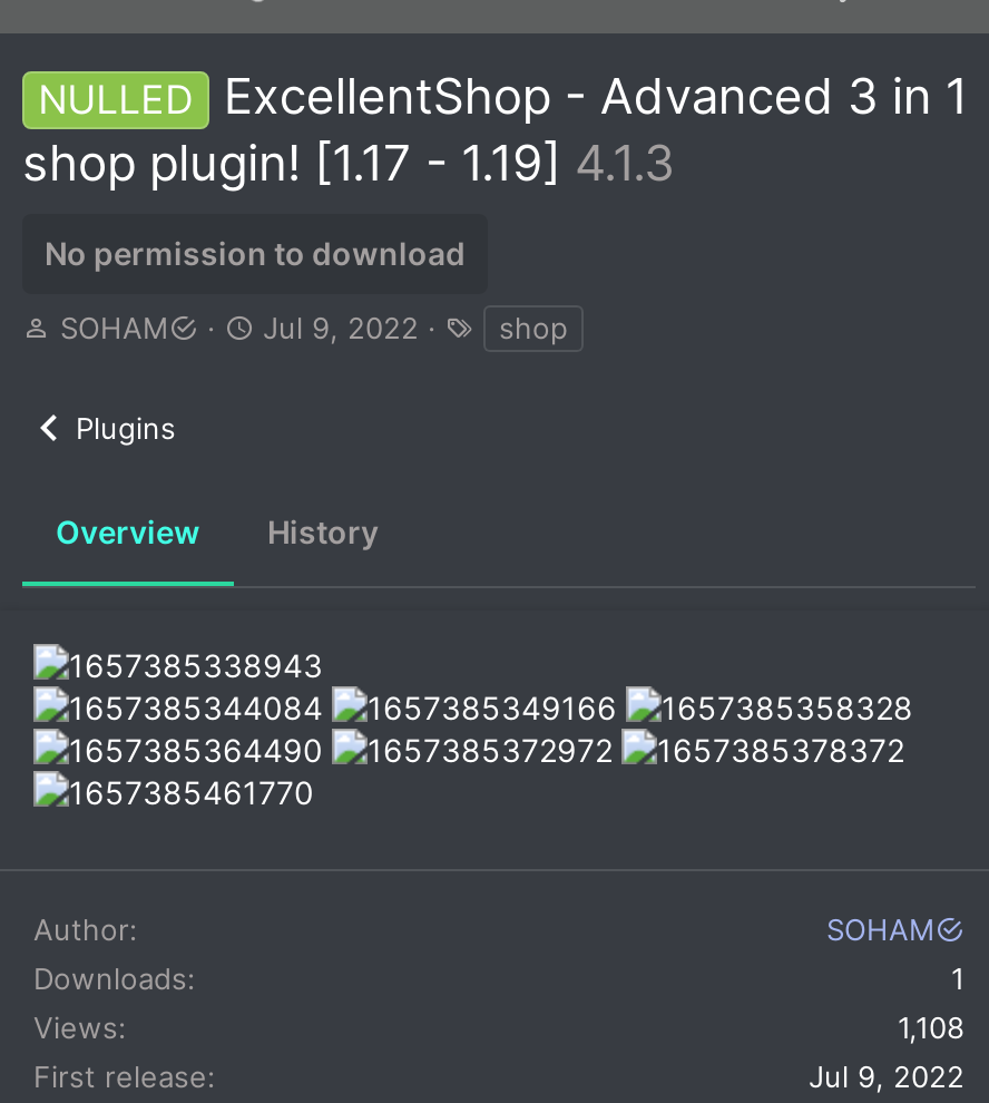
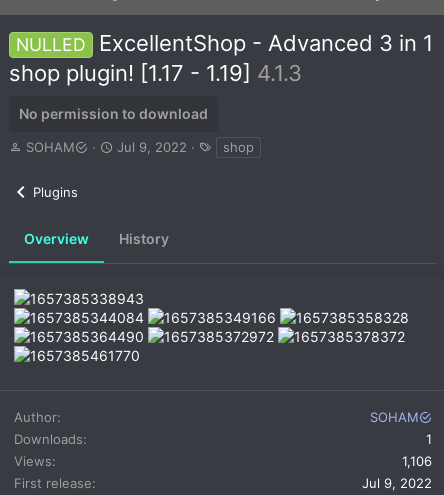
- 1,108
+ 1,106
